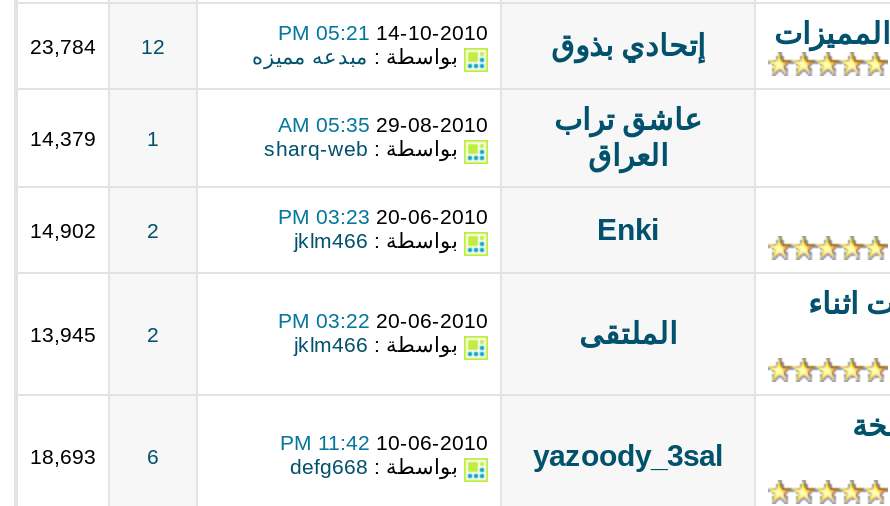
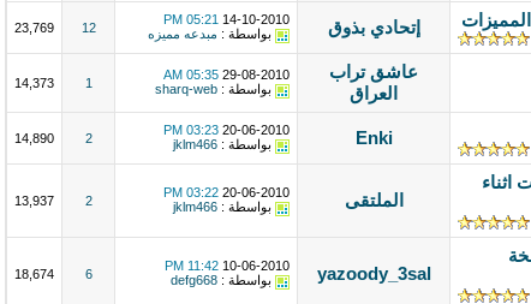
- 23,784 12
+ 23,769 12

- 14,379
+ 14,373

- 14,902
+ 14,890

- 13,945
+ 13,937

- 18,693
+ 18,674
